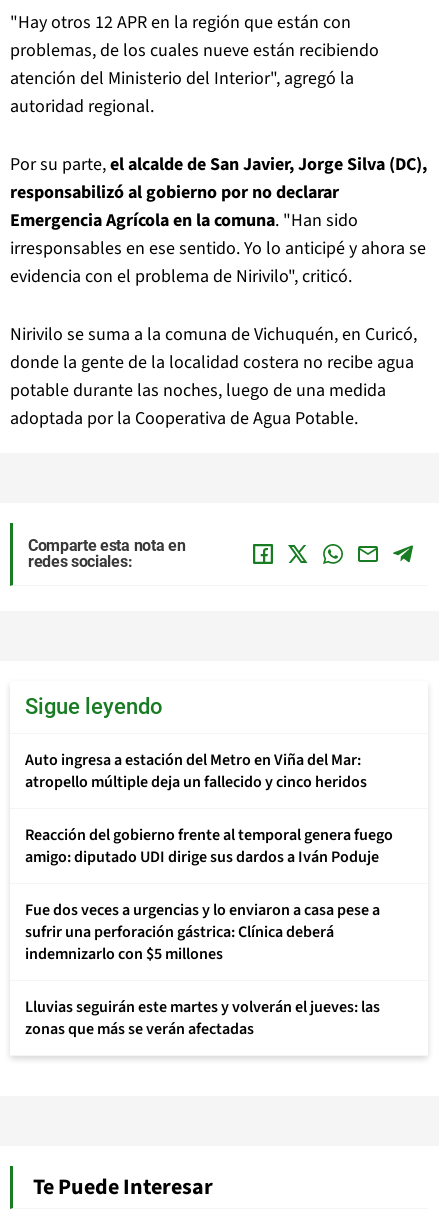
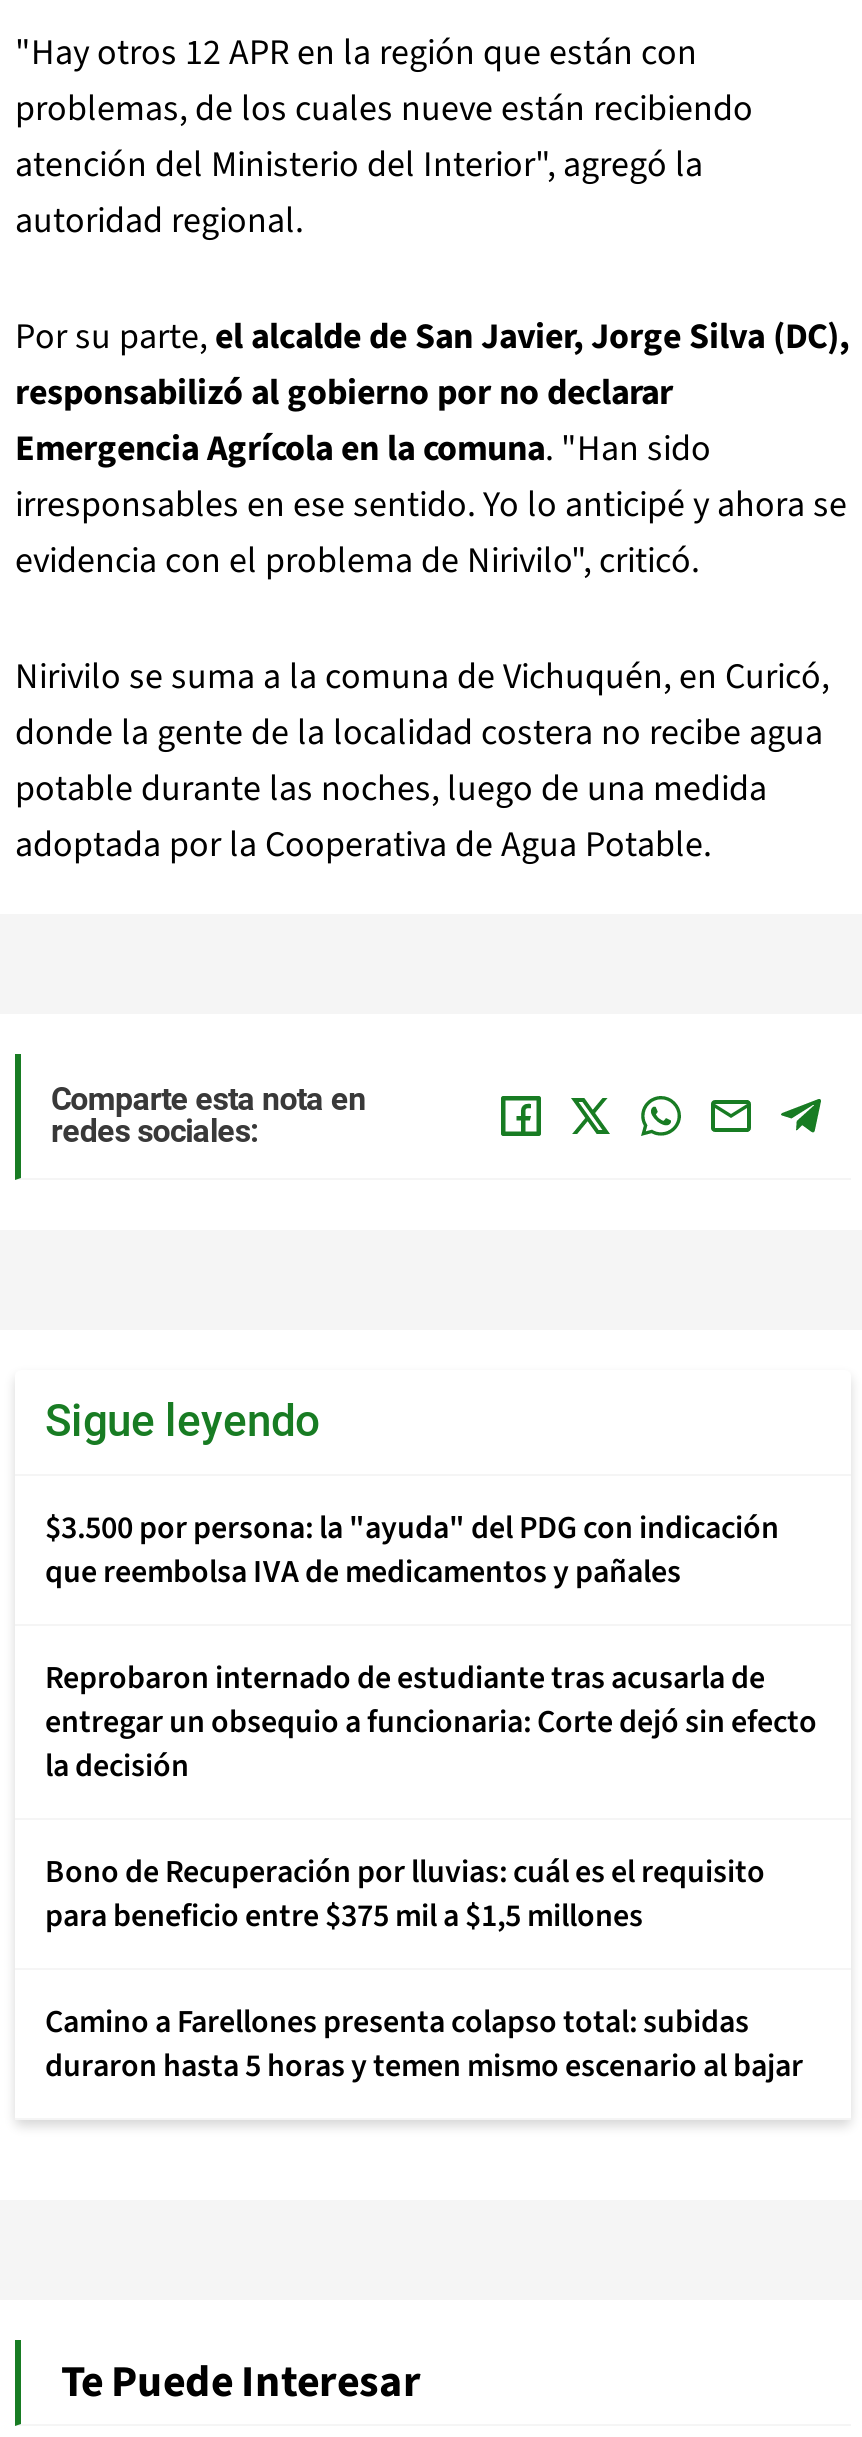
- Auto ingresa a estación del Metro en Viña del Mar:
- atropello múltiple deja un fallecido y cinco heridos
+ $3.500 por persona: la "ayuda" del PDG con indicación
+ que reembolsa IVA de medicamentos y pañales

- Reacción del gobierno frente al temporal genera fuego
- amigo: diputado UDI dirige sus dardos a Iván Poduje
+ Reprobaron internado de estudiante tras acusarla de
+ entregar un obsequio a funcionaria: Corte dejó sin efecto
+ la decisión

- Fue dos veces a urgencias y lo enviaron a casa pese a
- sufrir una perforación gástrica: Clínica deberá
- indemnizarlo con $5 millones
+ Bono de Recuperación por lluvias: cuál es el requisito
+ para beneficio entre $375 mil a $1,5 millones

- Lluvias seguirán este martes y volverán el jueves: las
- zonas que más se verán afectadas
+ Camino a Farellones presenta colapso total: subidas
+ duraron hasta 5 horas y temen mismo escenario al bajar
